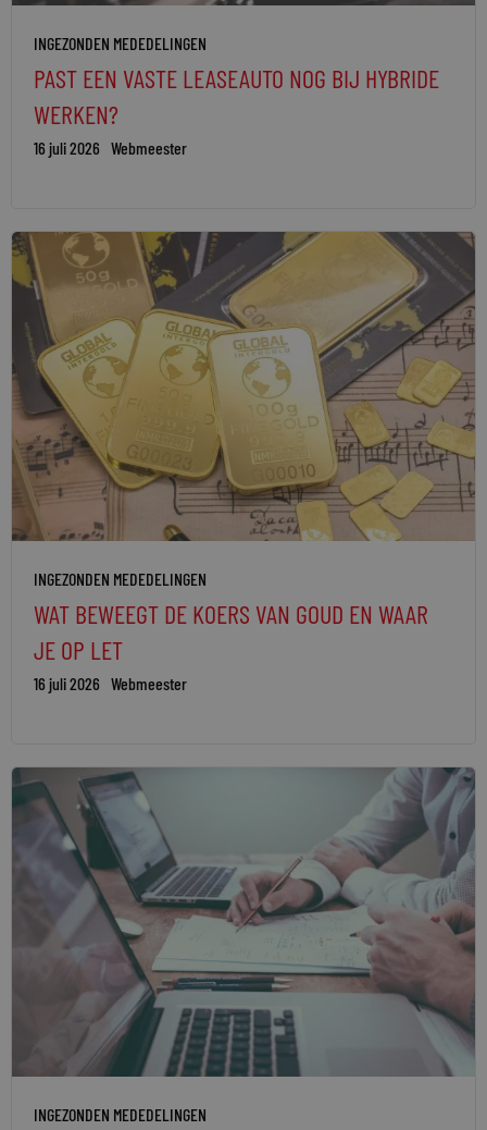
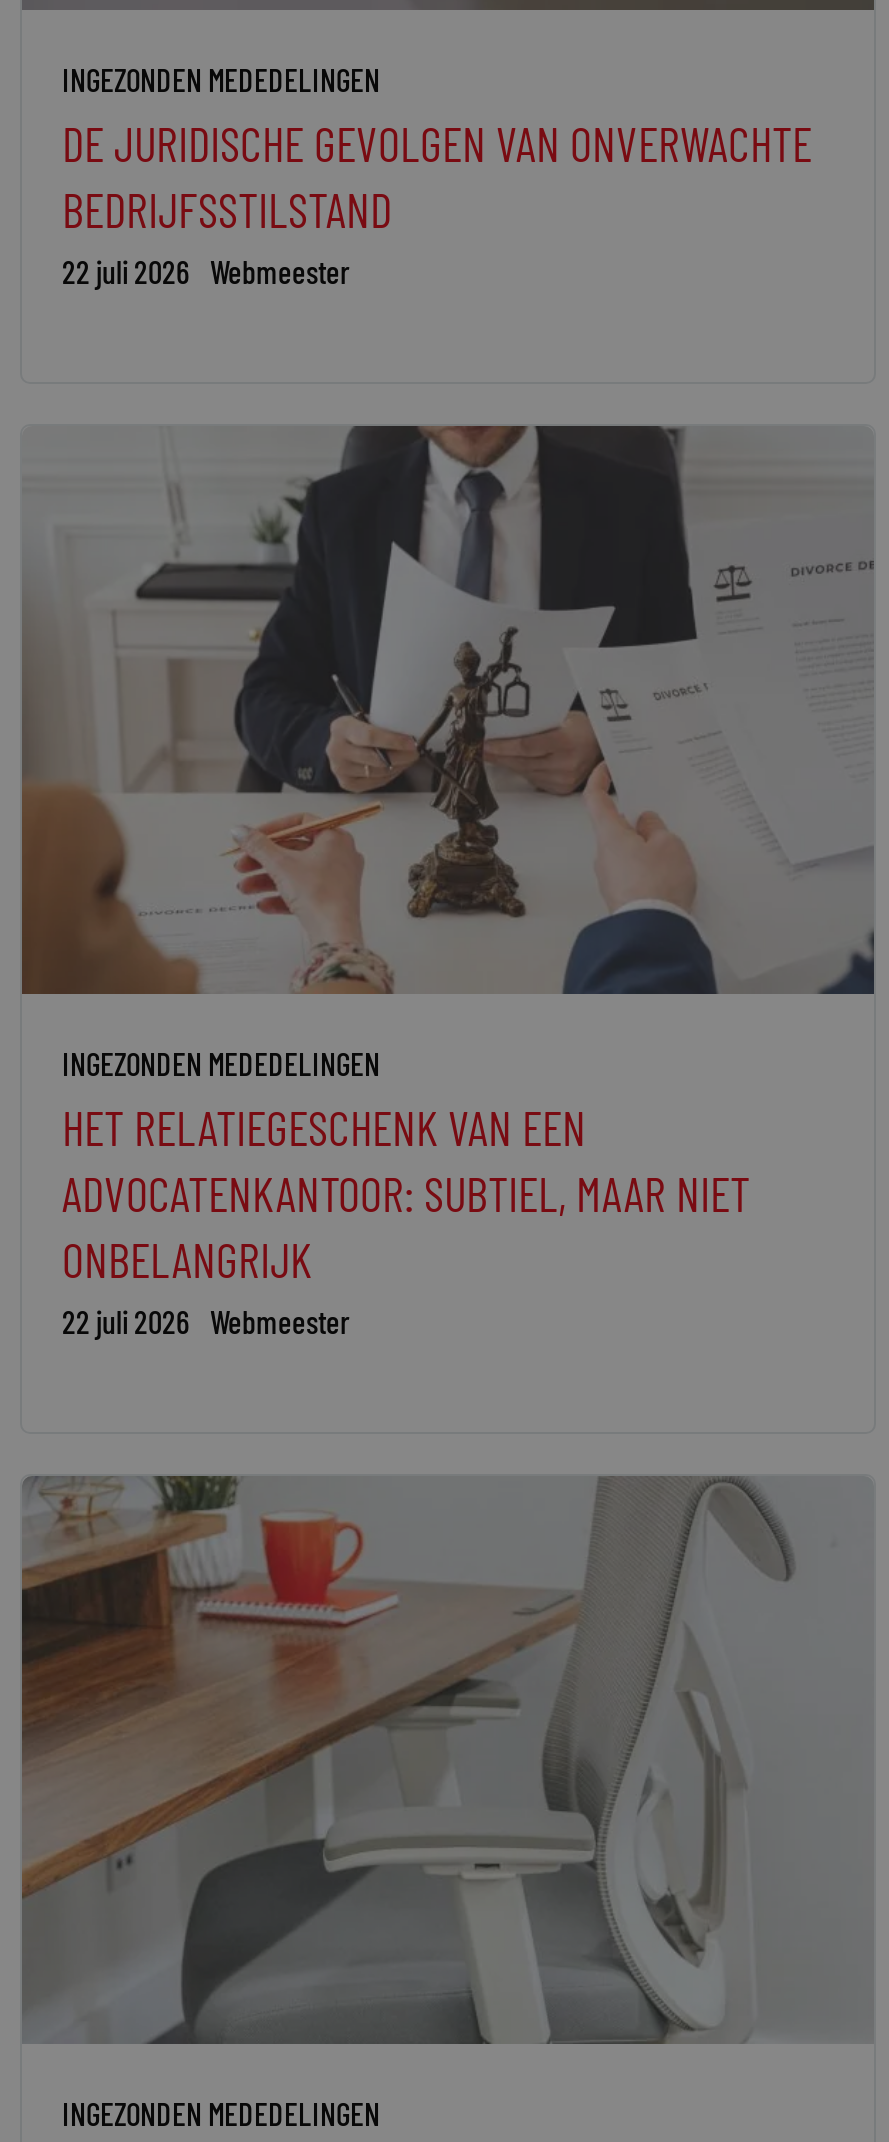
- PAST EEN VASTE LEASEAUTO NOG BIJ HYBRIDE
- WERKEN?
- 16 juli 2026 Webmeester
+ DE JURIDISCHE GEVOLGEN VAN ONVERWACHTE
+ BEDRIJFSSTILSTAND
+ 22 juli 2026 Webmeester

- [image]
+ [image]

- WAT BEWEEGT DE KOERS VAN GOUD EN WAAR
- JE OP LET
- 16 juli 2026 Webmeester
+ HET RELATIEGESCHENK VAN EEN
+ ADVOCATENKANTOOR: SUBTIEL, MAAR NIET
+ ONBELANGRIJK
+ 22 juli 2026 Webmeester

- [image]
+ [image]
